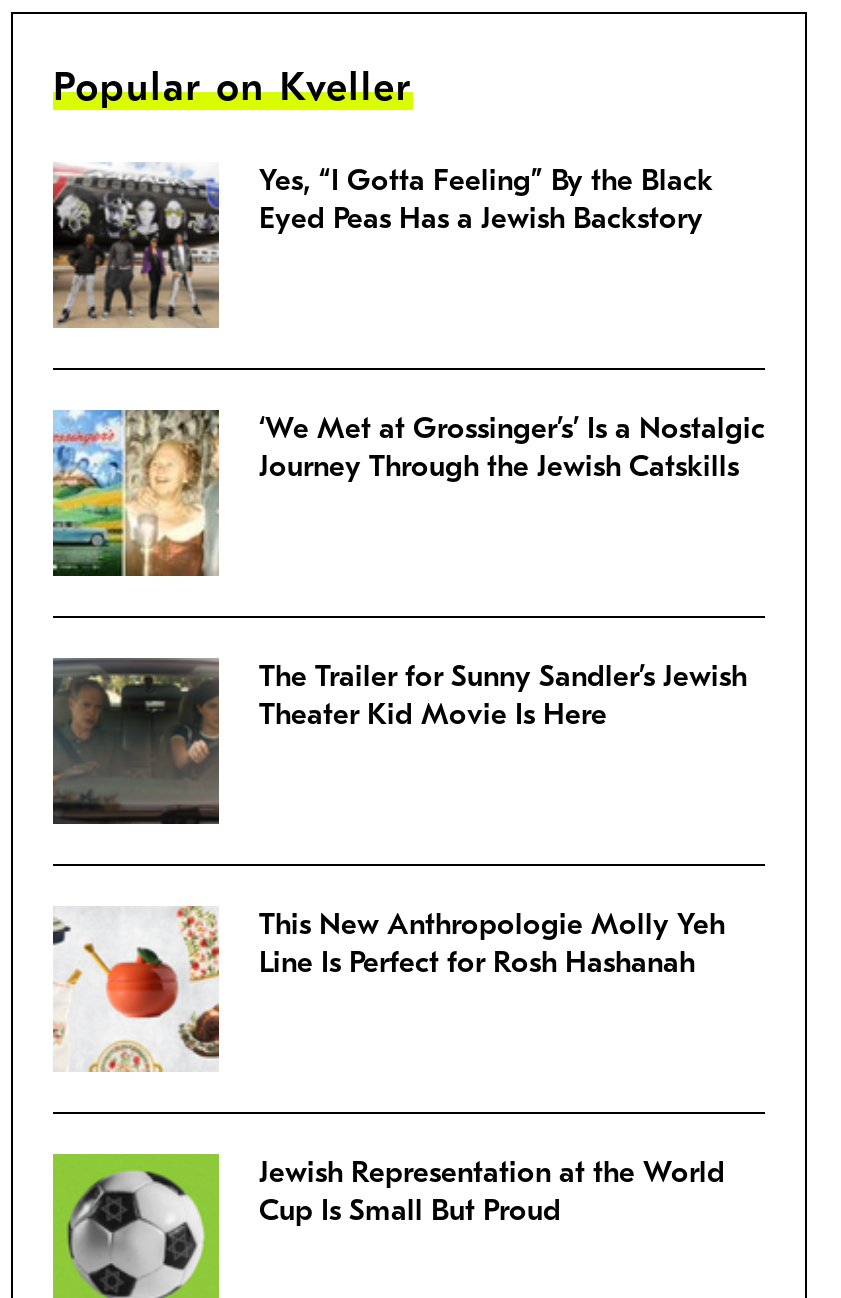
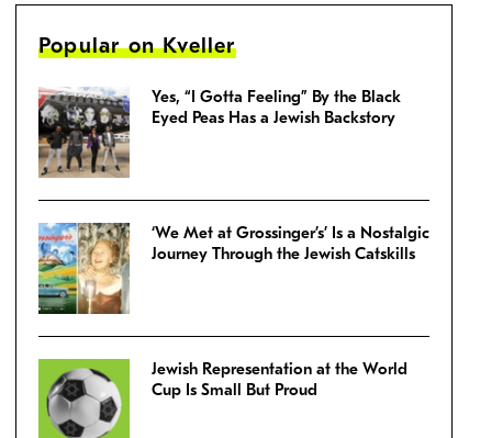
- [image]
- The Trailer for Sunny Sandler’s Jewish
- Theater Kid Movie Is Here

- [image]
- This New Anthropologie Molly Yeh
- Line Is Perfect for Rosh Hashanah
